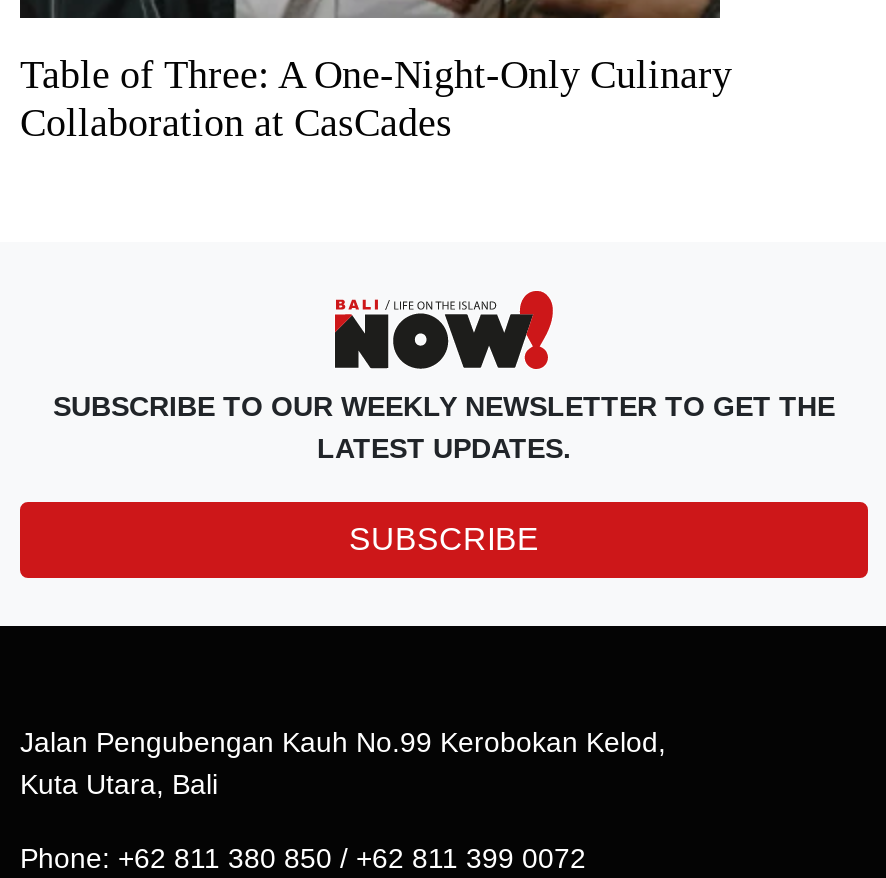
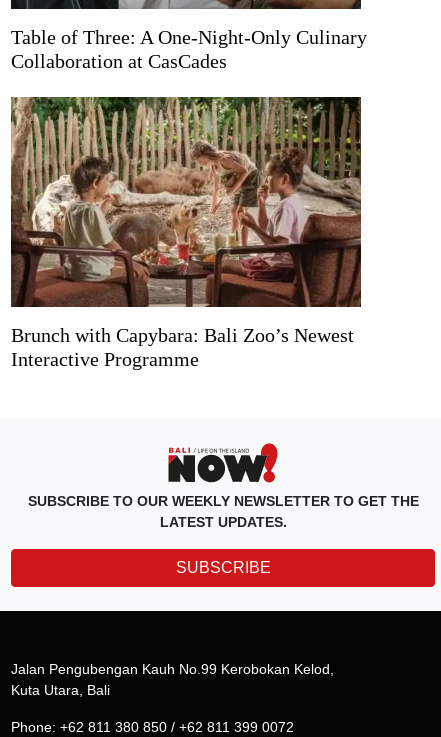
+ [image]
+ Brunch with Capybara: Bali Zoo’s Newest
+ Interactive Programme
